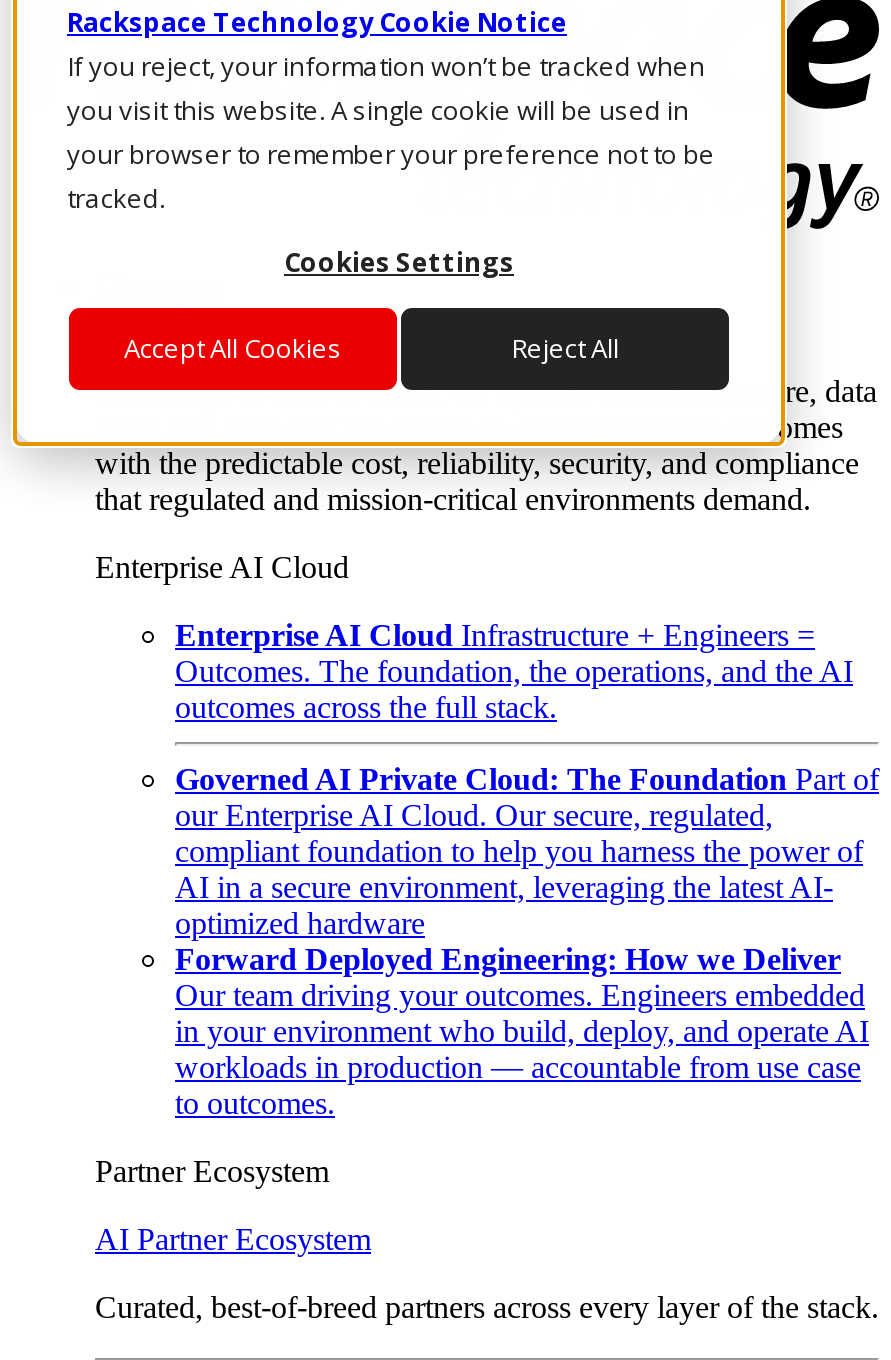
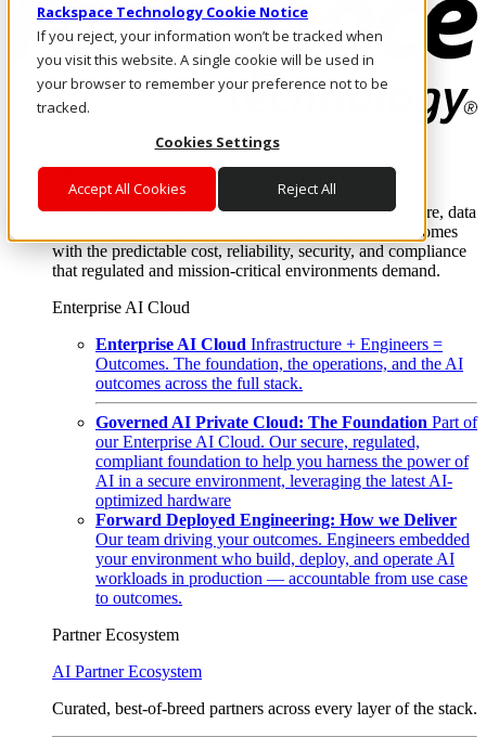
- in your environment who build, deploy, and operate AI
+ your environment who build, deploy, and operate AI
